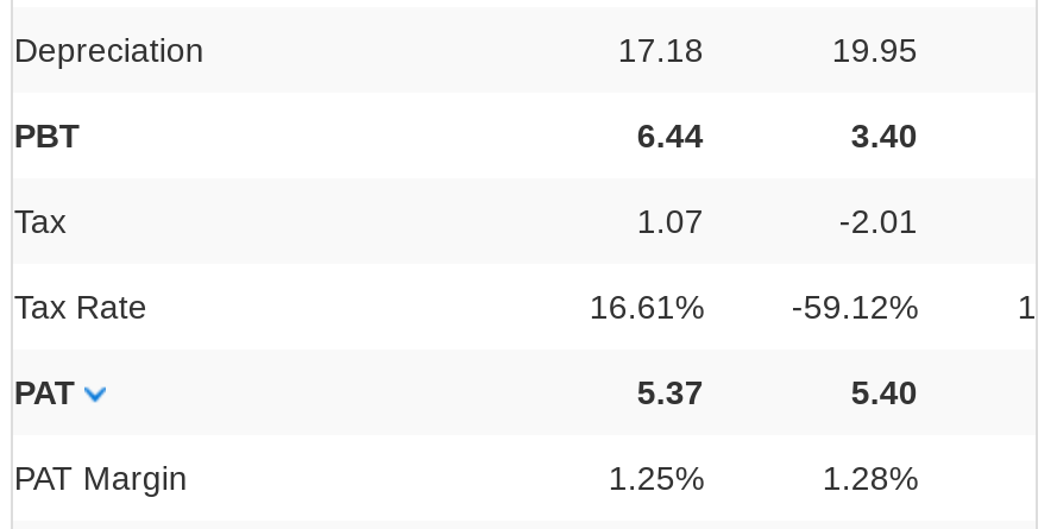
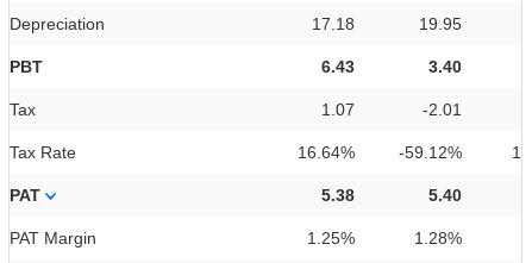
- 6.44
+ 6.43

- 16.61%
+ 16.64%

- 5.37
+ 5.38
